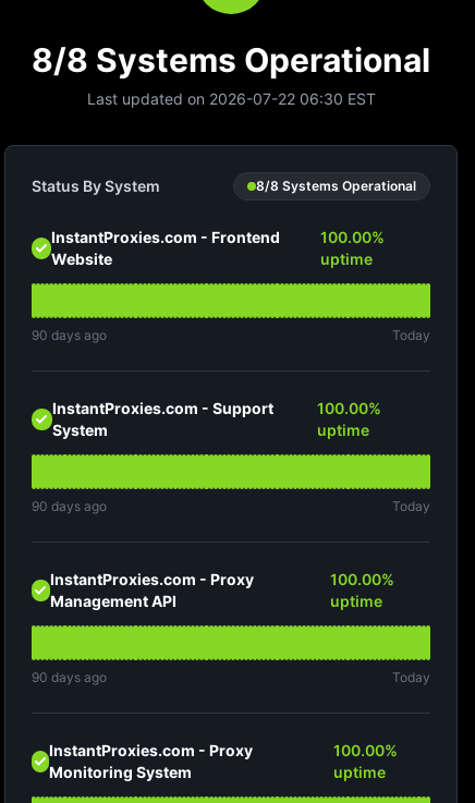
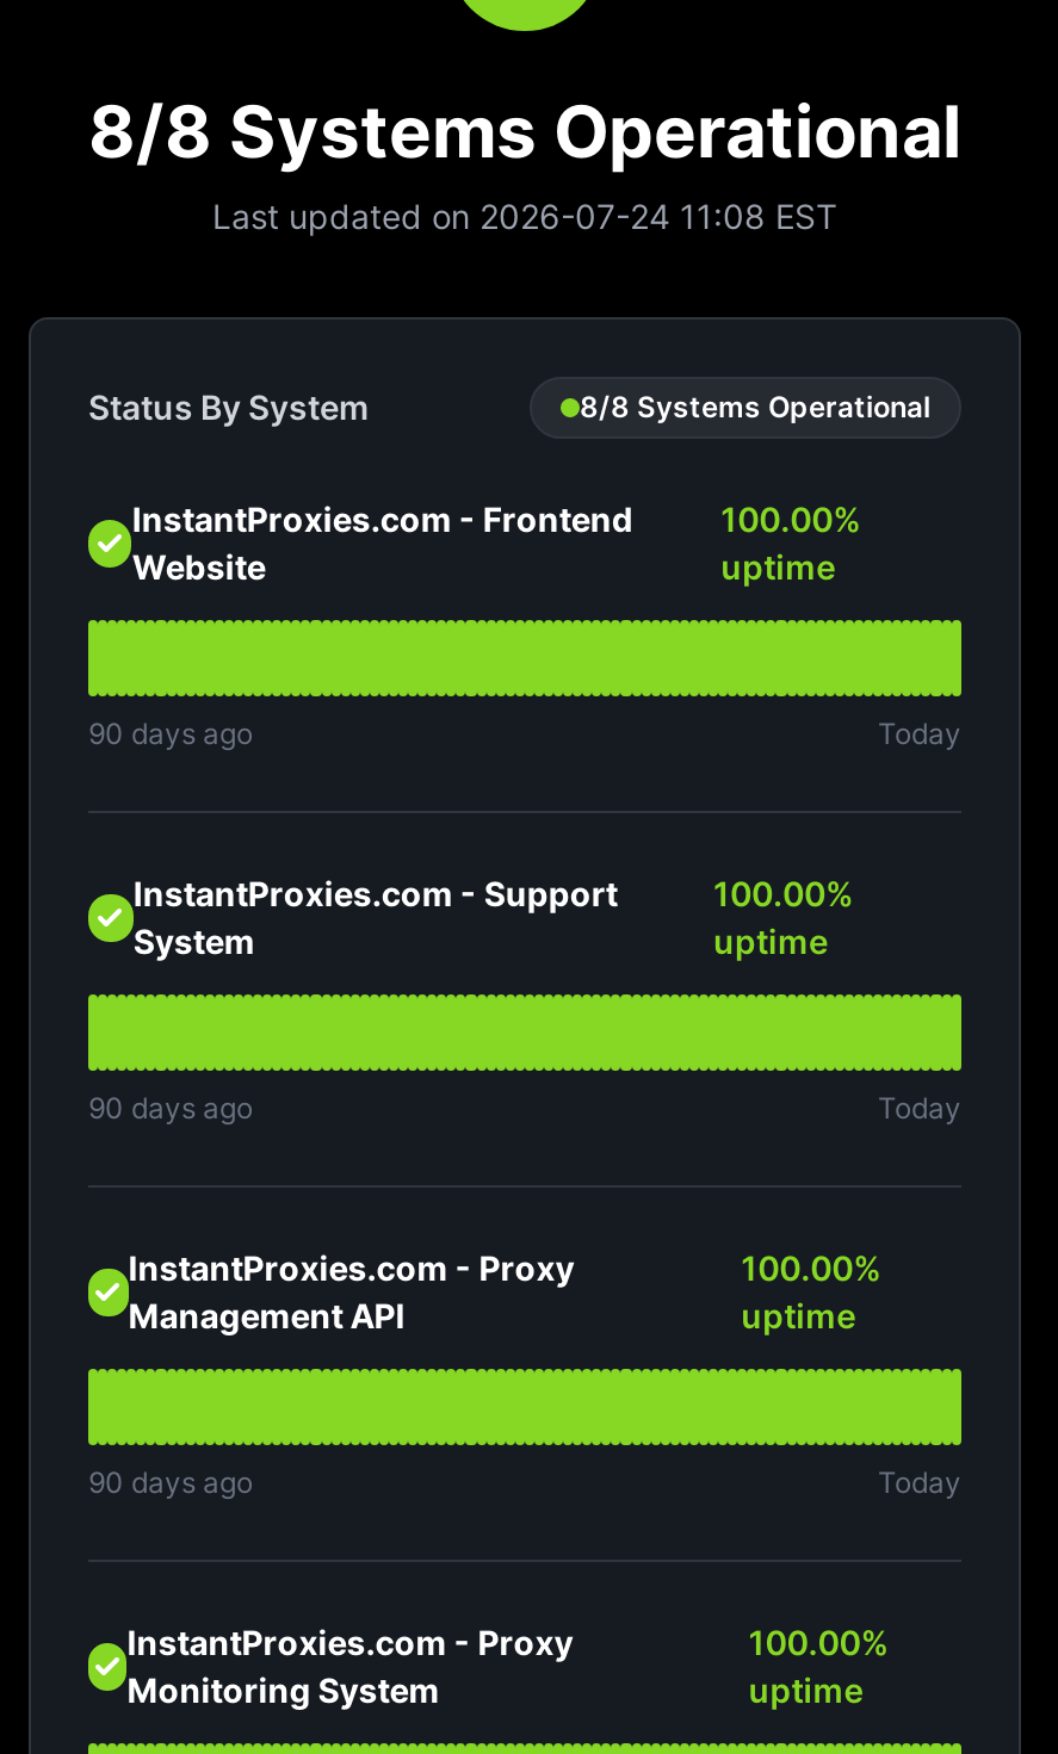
- Last updated on 2026-07-22 06:30 EST
+ Last updated on 2026-07-24 11:08 EST
